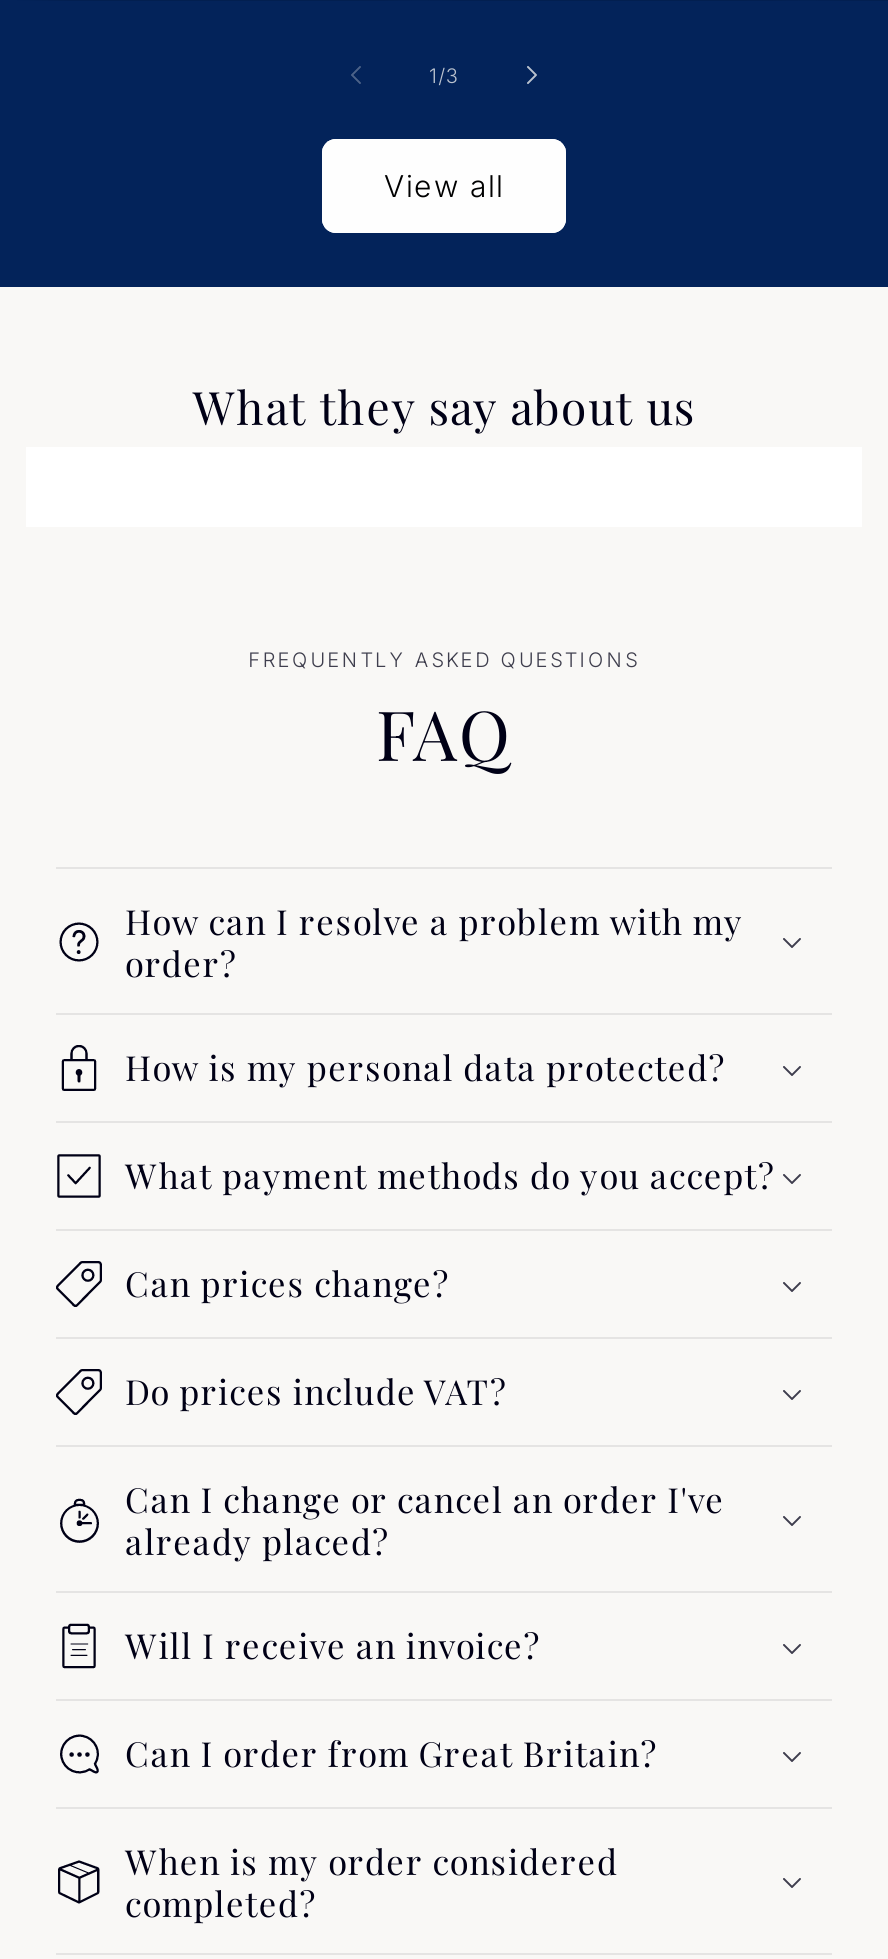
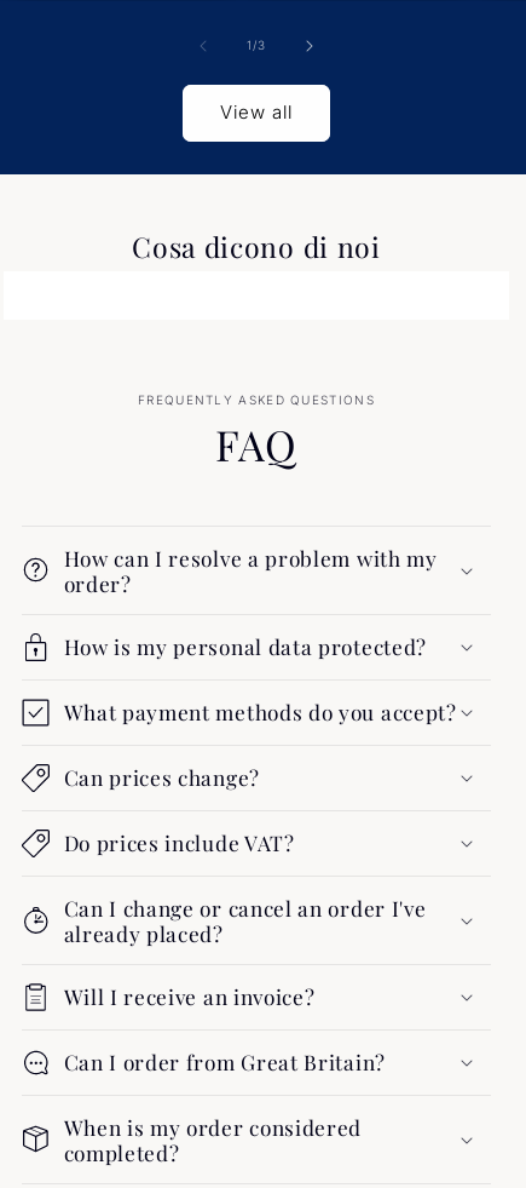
- What they say about us
+ Cosa dicono di noi
